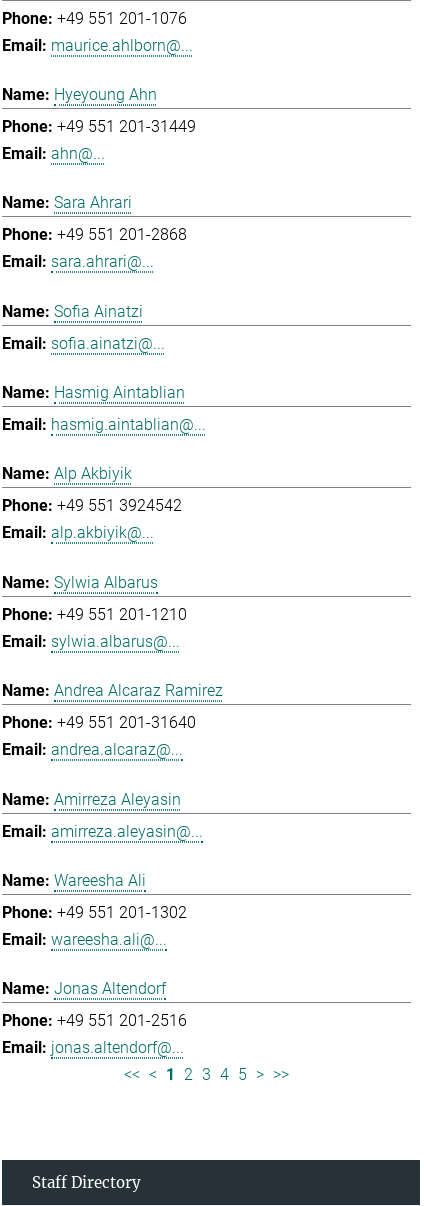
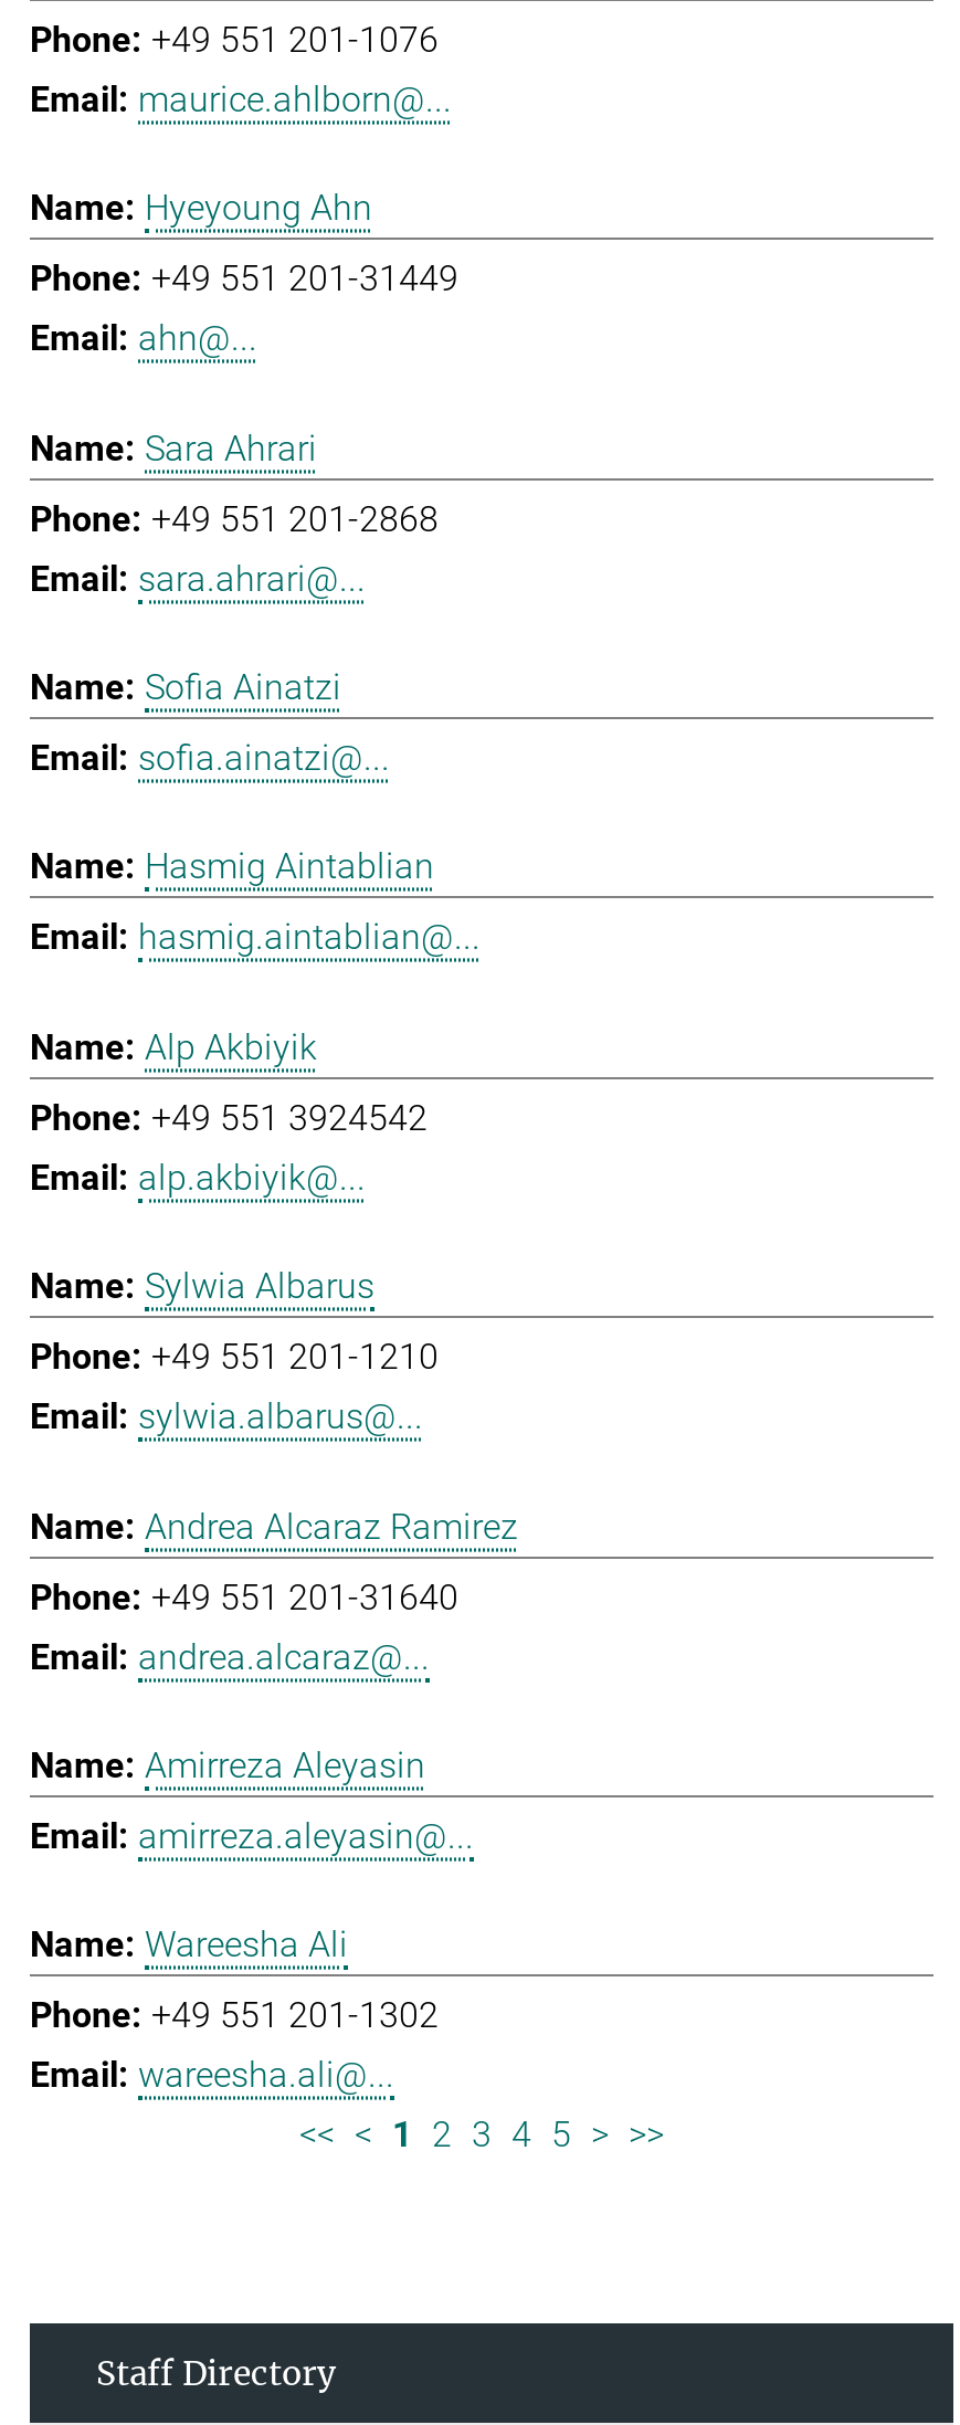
- Jonas Altendorf
- +49 551 201-2516
- jonas.altendorf@...
